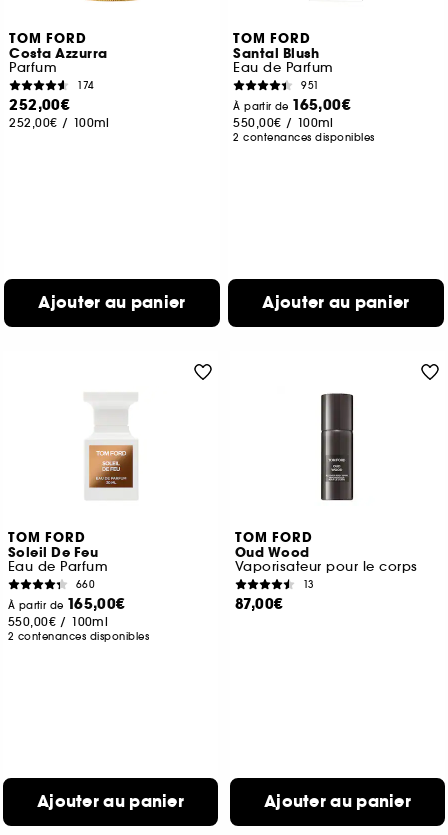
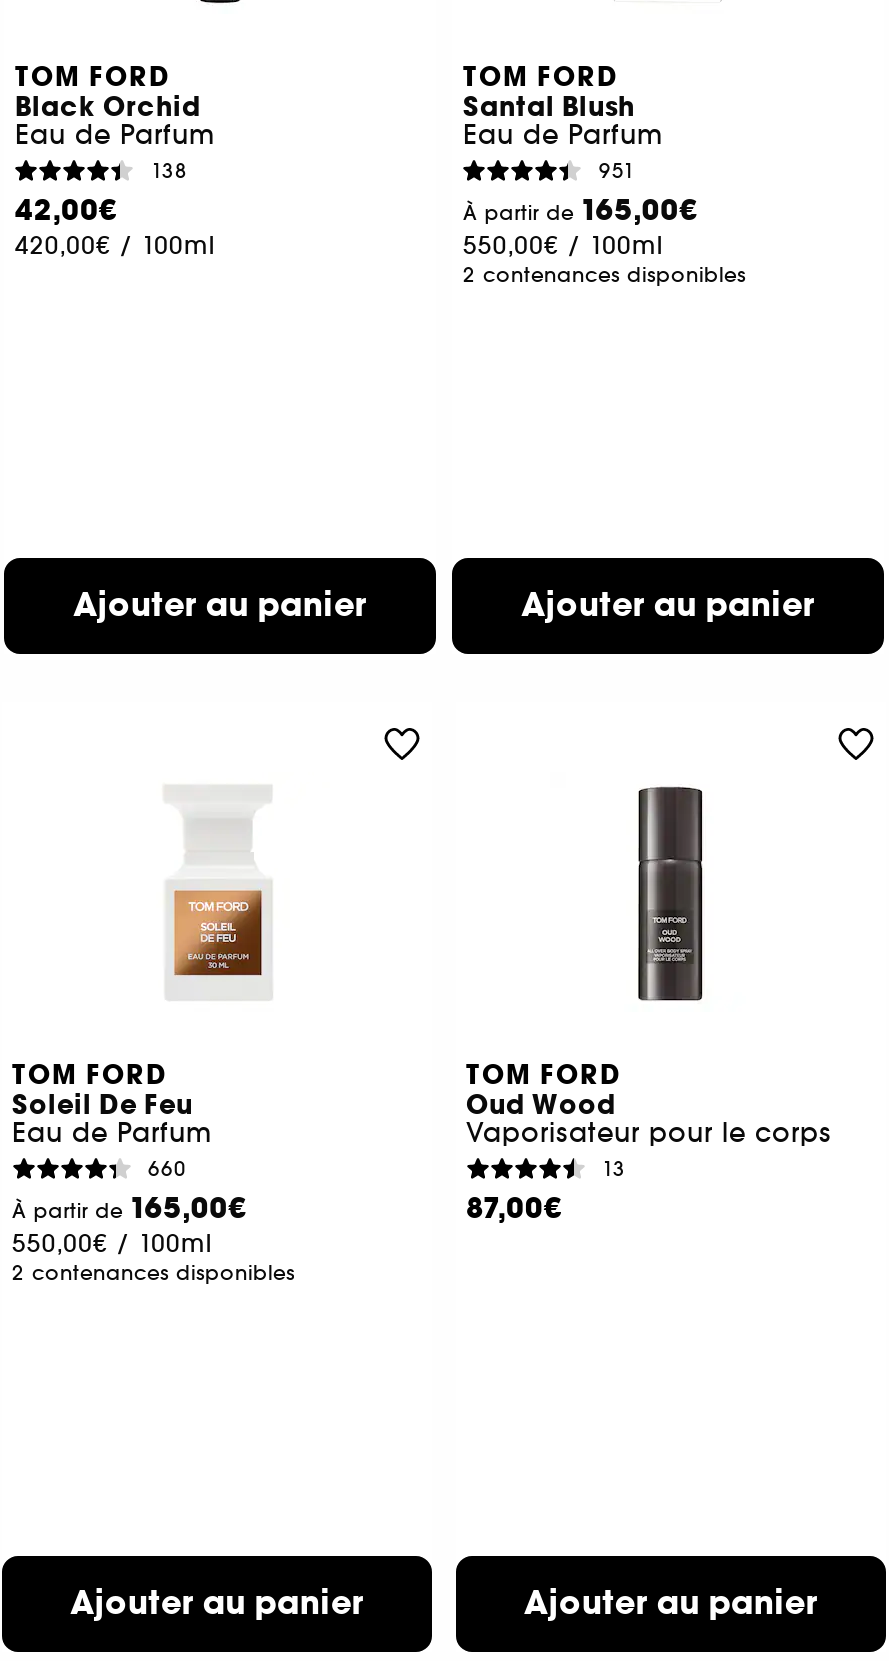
- Costa Azzurra
- Parfum
- 174
- 252,00€
- 252,00€ / 100ml
+ Black Orchid
+ Eau de Parfum
+ 138
+ 42,00€
+ 420,00€ / 100ml
